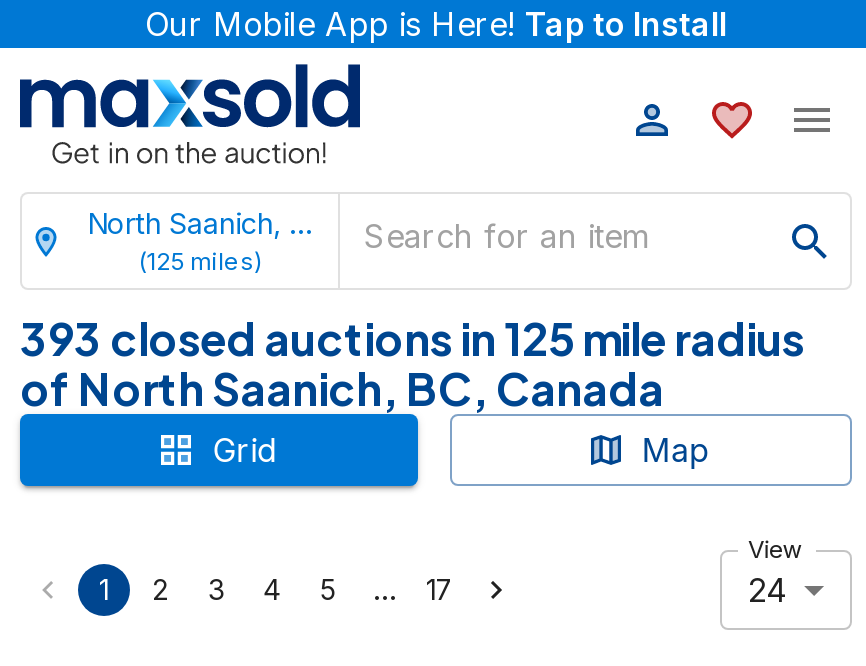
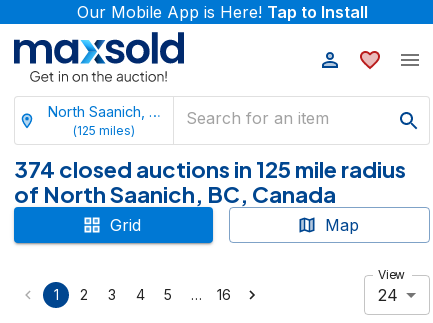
- 393 closed auctions in 125 mile radius
+ 374 closed auctions in 125 mile radius

- 17
+ 16
